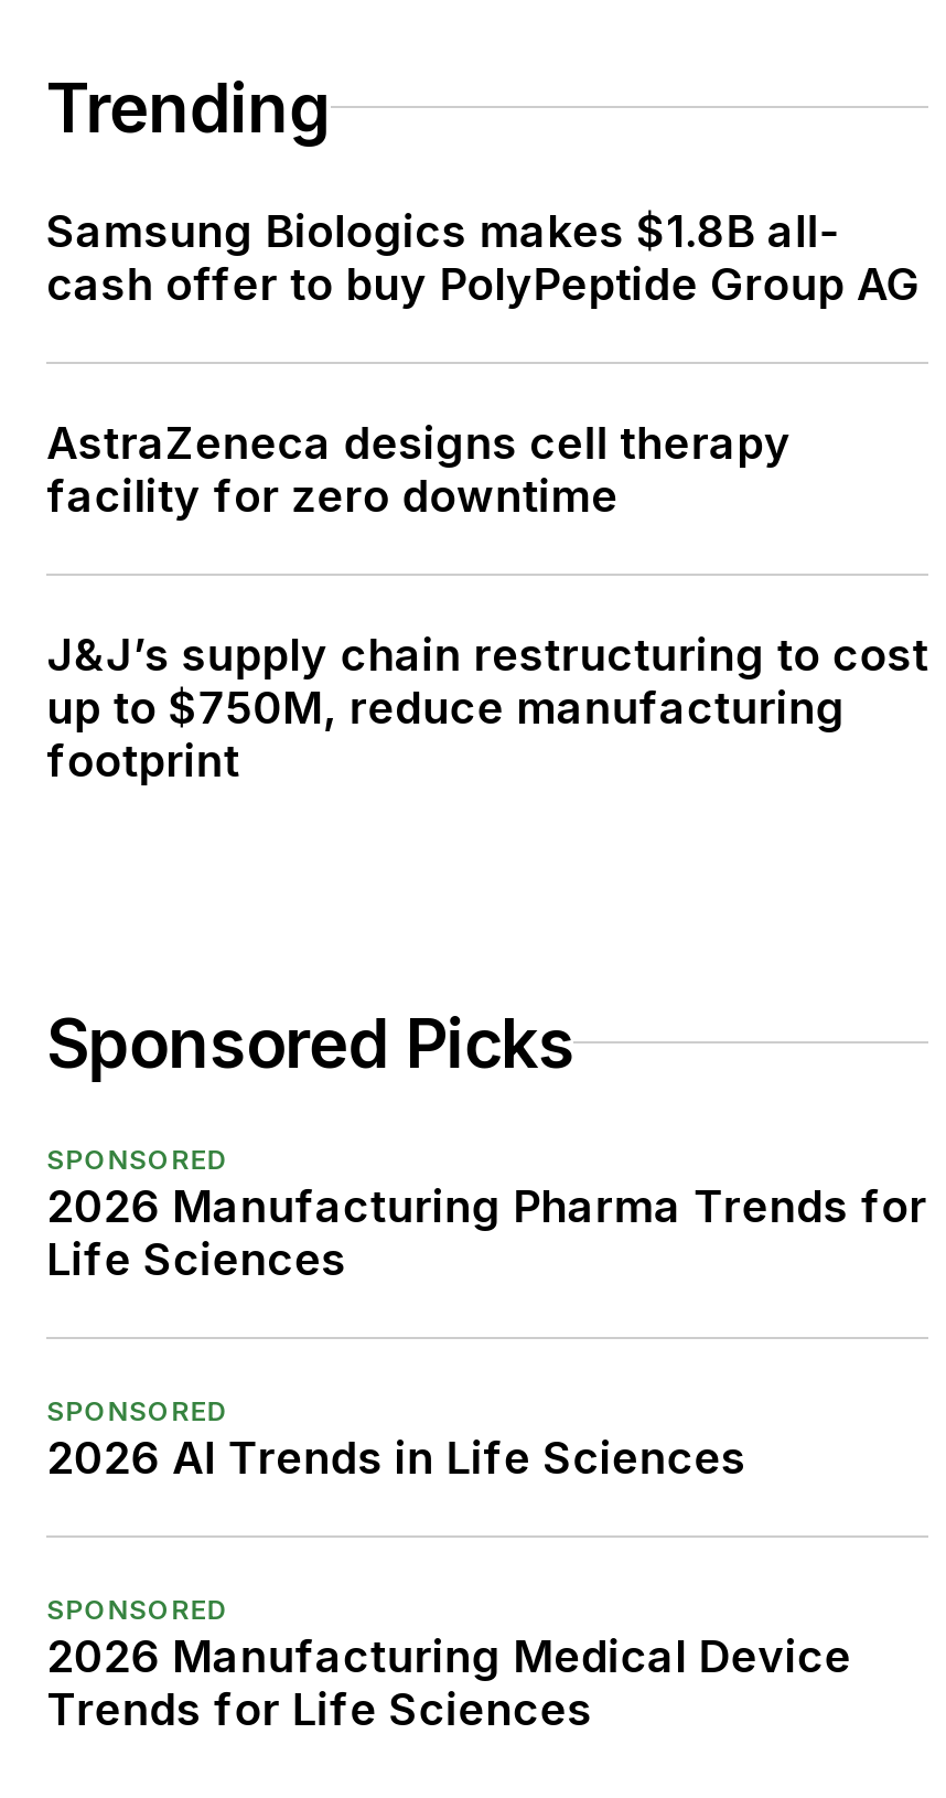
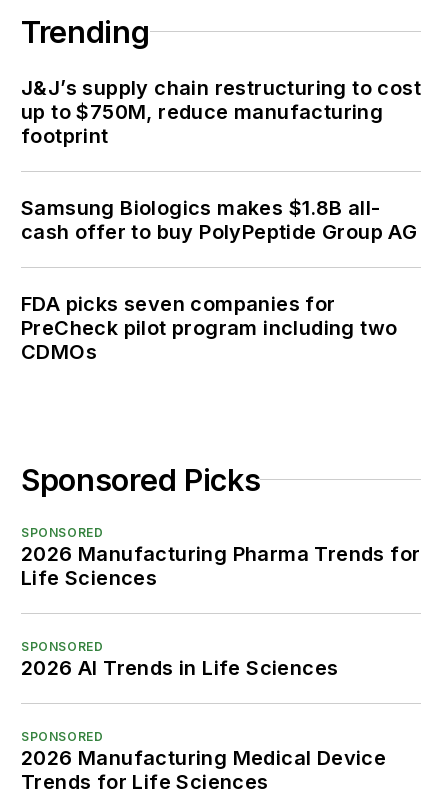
moved down: Samsung Biologics makes $1.8B all- | cash offer to buy PolyPeptide Group AG

- AstraZeneca designs cell therapy
- facility for zero downtime

moved up: J&J’s supply chain restructuring to cost | up to $750M, reduce manufacturing | footprint

+ FDA picks seven companies for
+ PreCheck pilot program including two
+ CDMOs
